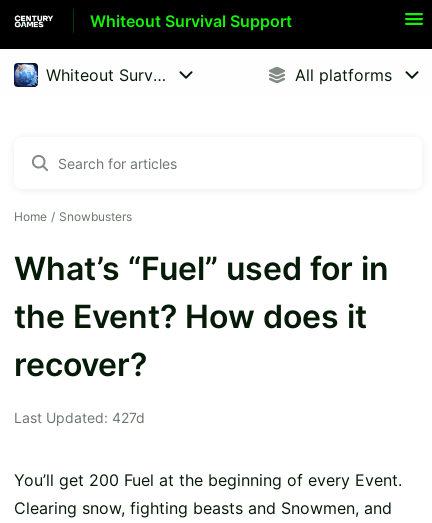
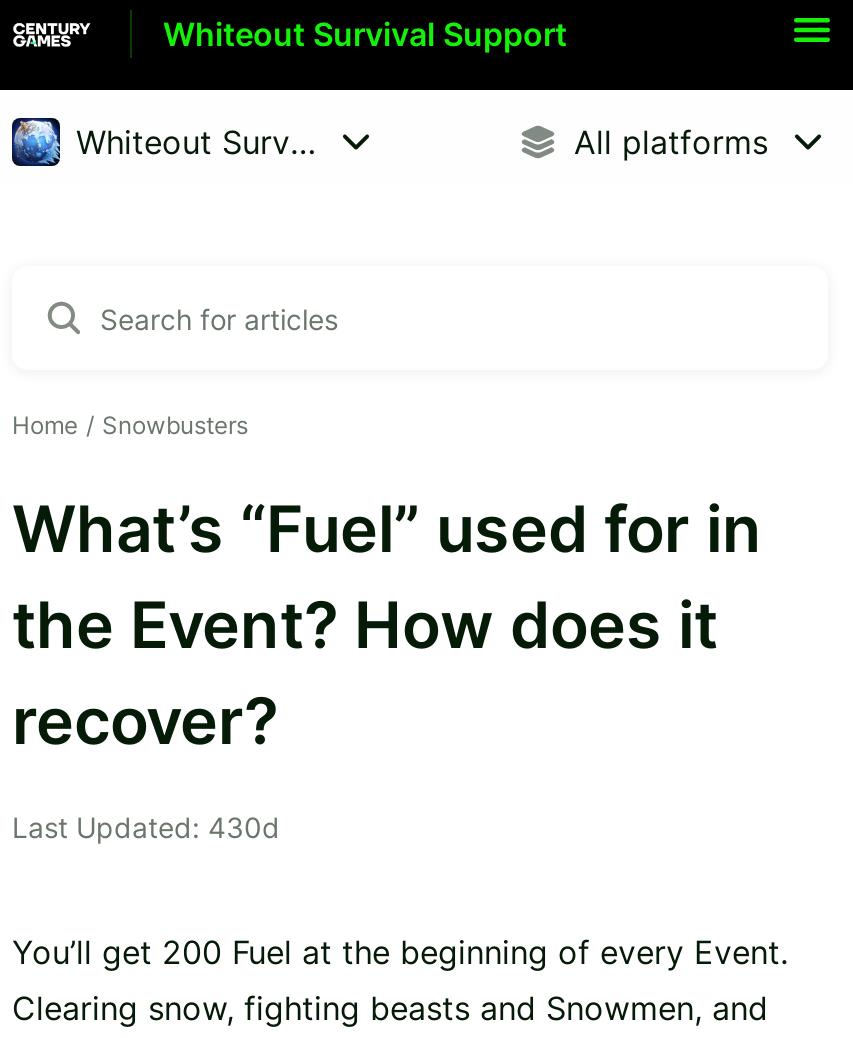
- Last Updated: 427d
+ Last Updated: 430d
